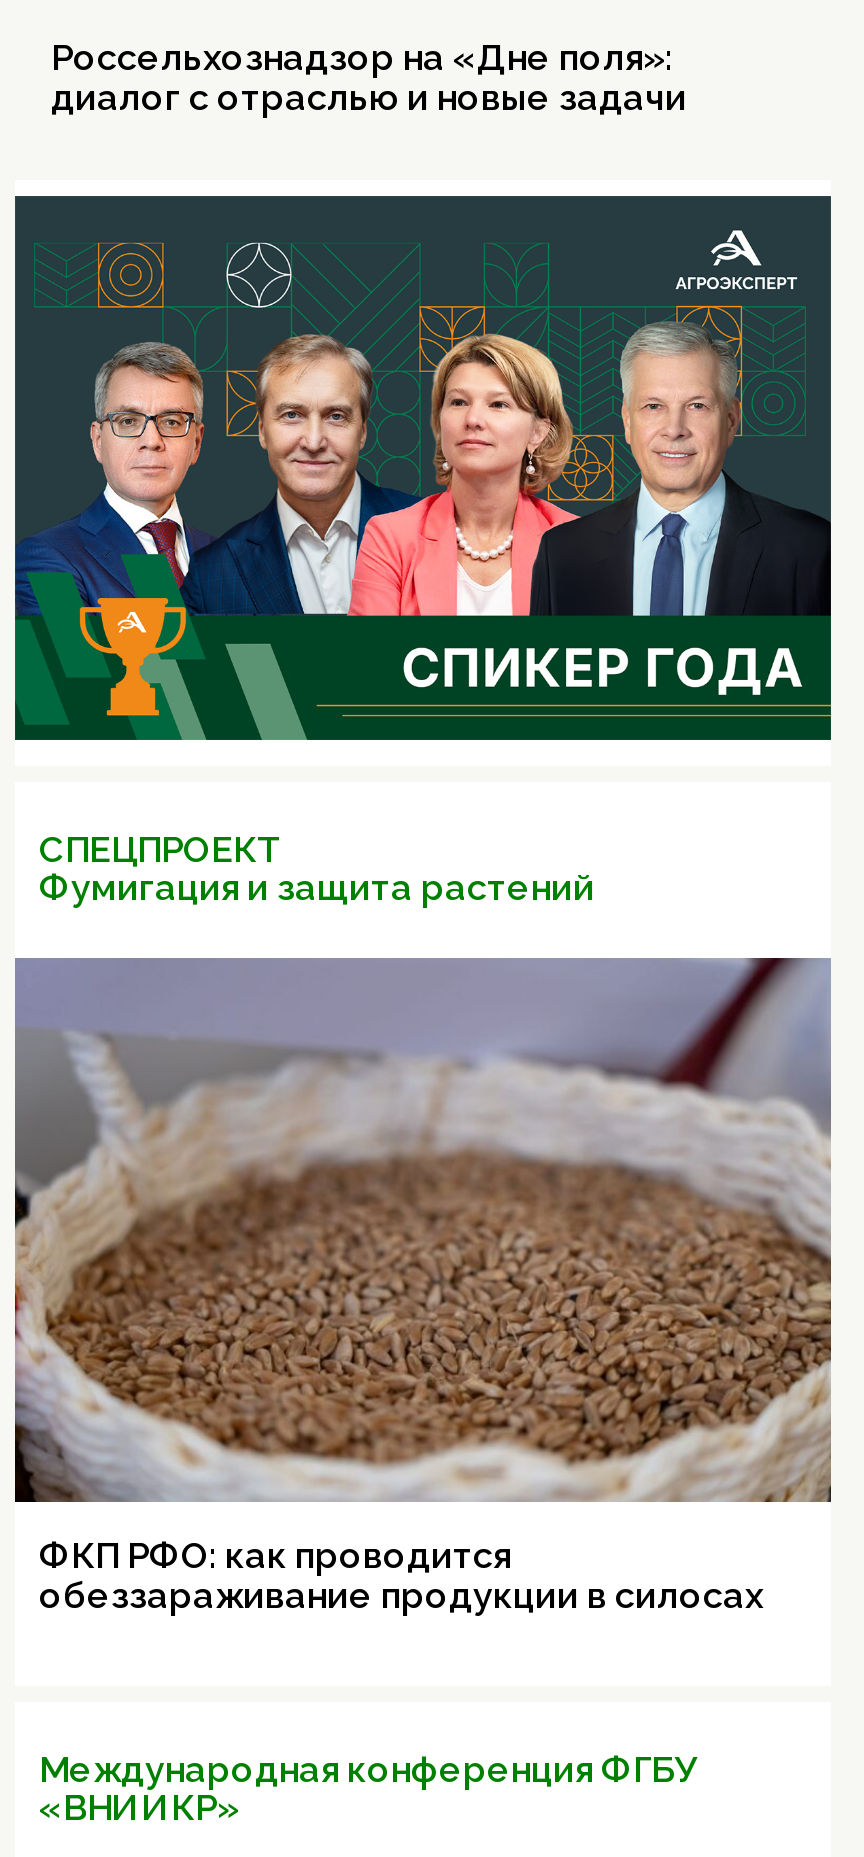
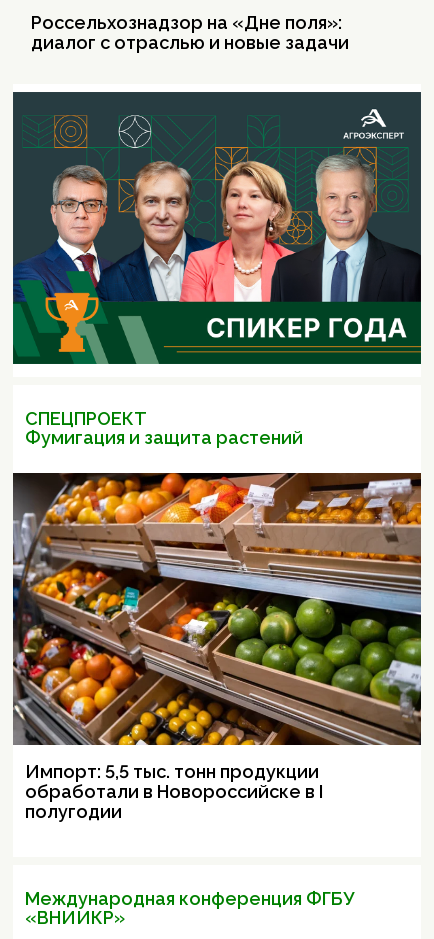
- [image]
- ФКП РФО: как проводится
- обеззараживание продукции в силосах
+ [image]
+ Импорт: 5,5 тыс. тонн продукции
+ обработали в Новороссийске в I
+ полугодии
